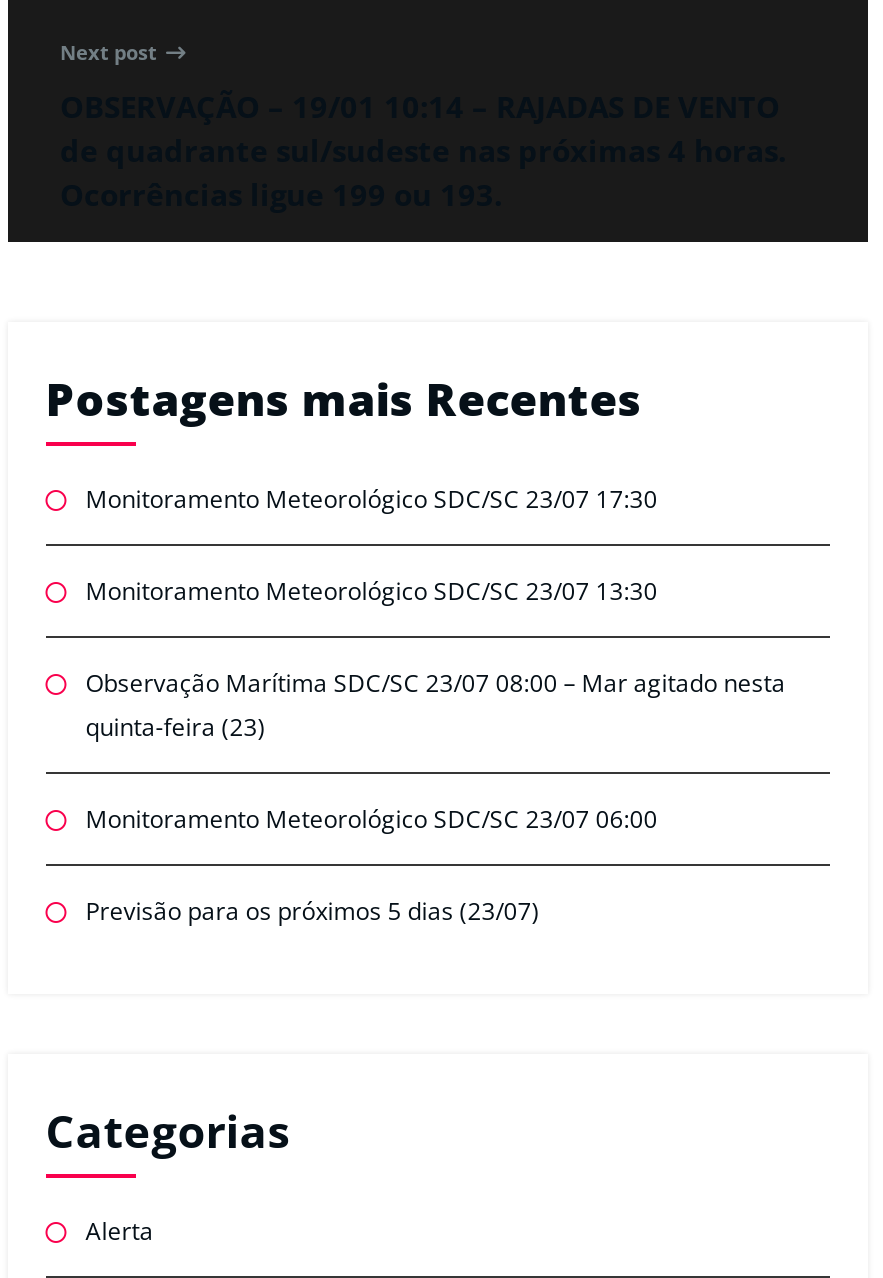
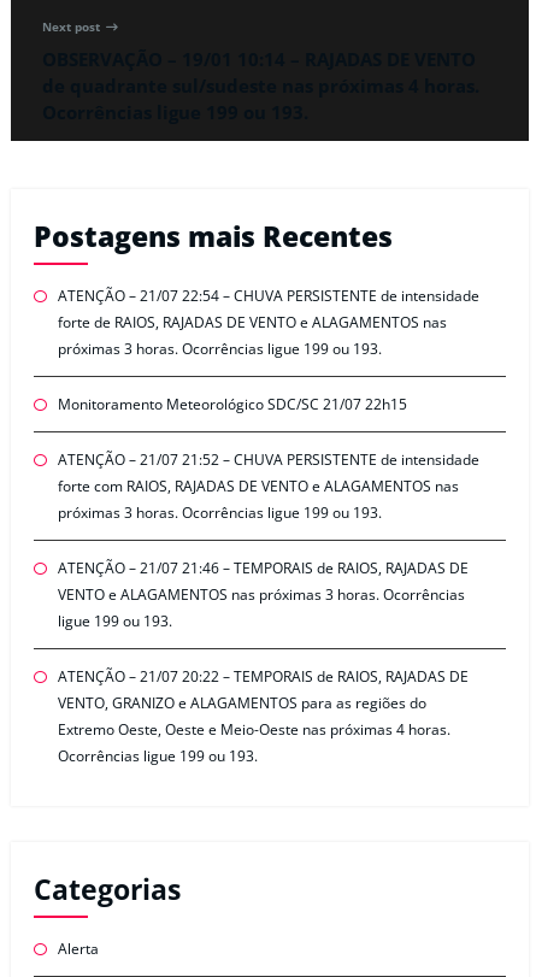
- Monitoramento Meteorológico SDC/SC 23/07 17:30
+ ATENÇÃO – 21/07 22:54 – CHUVA PERSISTENTE de intensidade
+ forte de RAIOS, RAJADAS DE VENTO e ALAGAMENTOS nas
+ próximas 3 horas. Ocorrências ligue 199 ou 193.

- Monitoramento Meteorológico SDC/SC 23/07 13:30
+ Monitoramento Meteorológico SDC/SC 21/07 22h15

- Observação Marítima SDC/SC 23/07 08:00 – Mar agitado nesta
- quinta-feira (23)
+ ATENÇÃO – 21/07 21:52 – CHUVA PERSISTENTE de intensidade
+ forte com RAIOS, RAJADAS DE VENTO e ALAGAMENTOS nas
+ próximas 3 horas. Ocorrências ligue 199 ou 193.

- Monitoramento Meteorológico SDC/SC 23/07 06:00
+ ATENÇÃO – 21/07 21:46 – TEMPORAIS de RAIOS, RAJADAS DE
+ VENTO e ALAGAMENTOS nas próximas 3 horas. Ocorrências
+ ligue 199 ou 193.

- Previsão para os próximos 5 dias (23/07)
+ ATENÇÃO – 21/07 20:22 – TEMPORAIS de RAIOS, RAJADAS DE
+ VENTO, GRANIZO e ALAGAMENTOS para as regiões do
+ Extremo Oeste, Oeste e Meio-Oeste nas próximas 4 horas.
+ Ocorrências ligue 199 ou 193.
